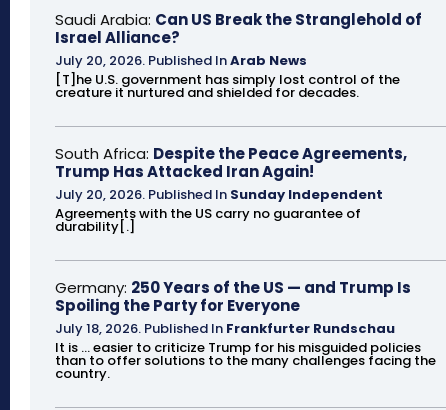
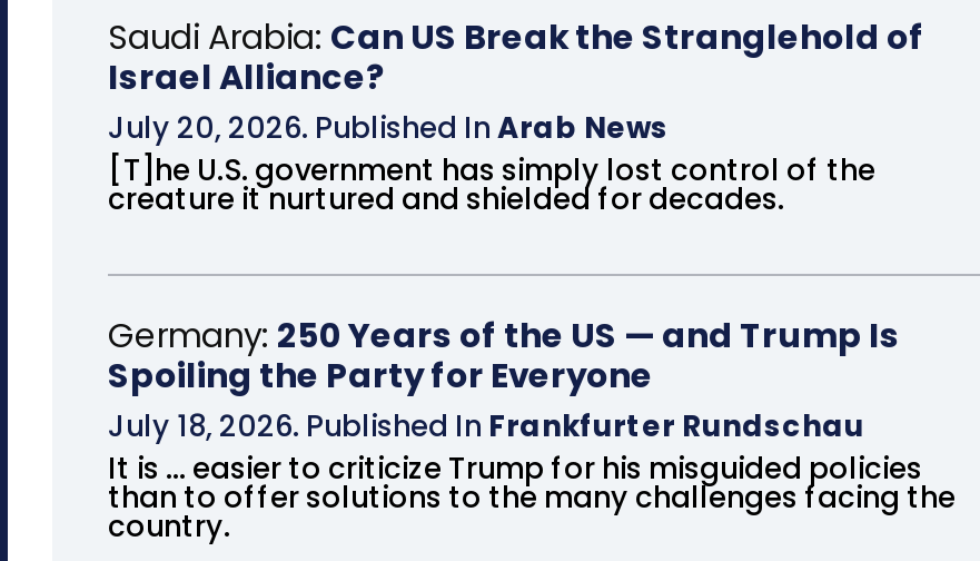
- South Africa: Despite the Peace Agreements,
- Trump Has Attacked Iran Again!
- July 20, 2026. Published In Sunday Independent
- Agreements with the US carry no guarantee of
- durability[.]
